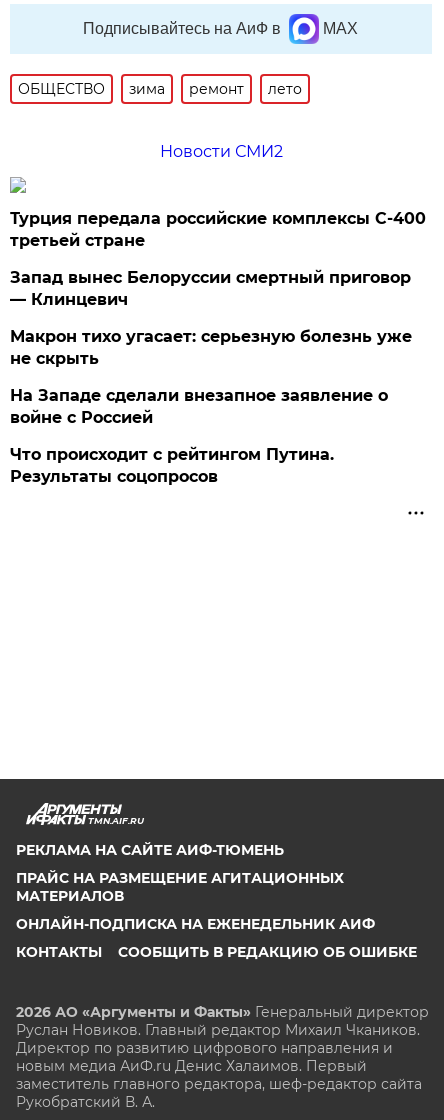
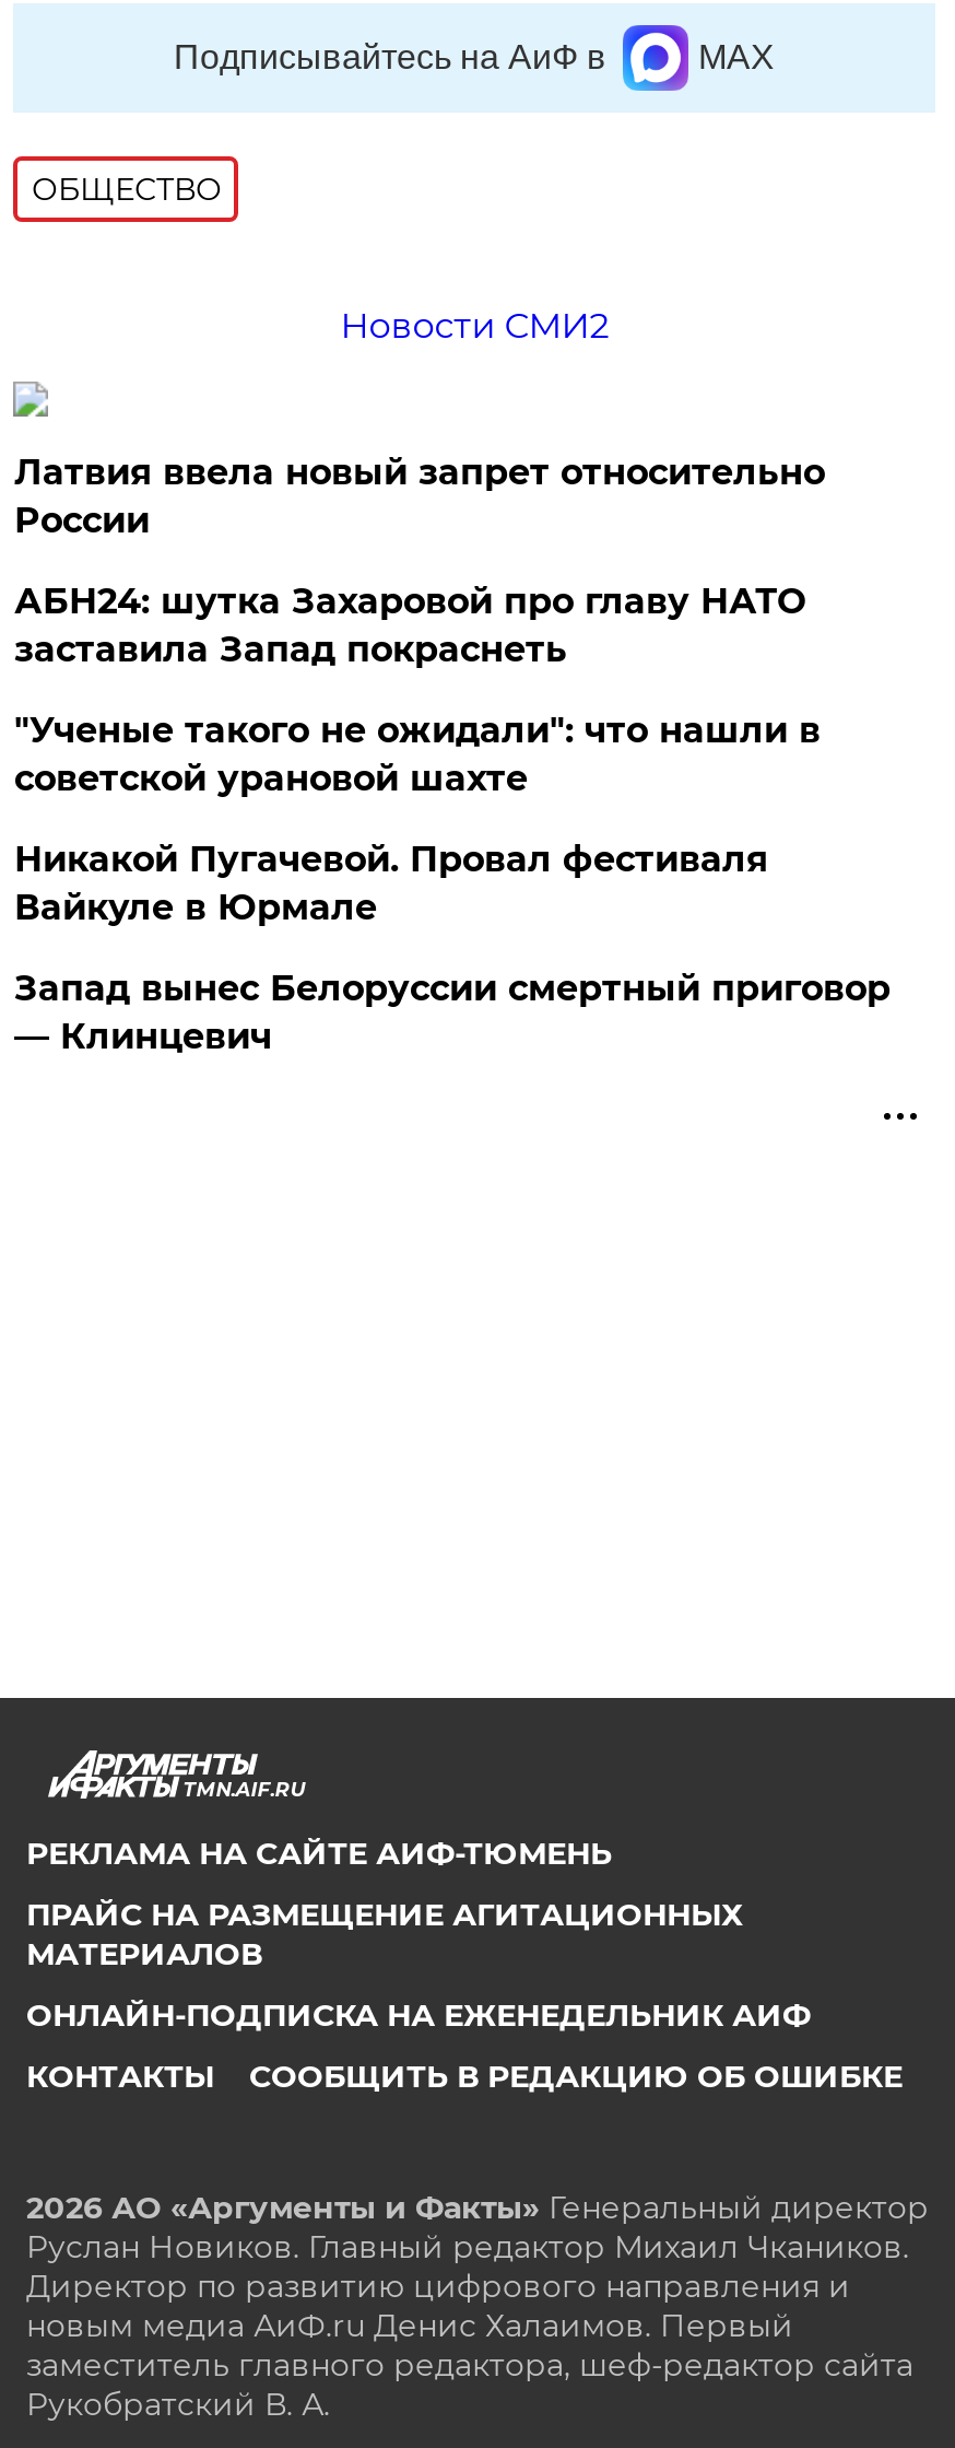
- зима
- ремонт
- лето

- Турция передала российские комплексы С-400
- третьей стране
+ Латвия ввела новый запрет относительно
+ России
+ АБН24: шутка Захаровой про главу НАТО
+ заставила Запад покраснеть
+ "Ученые такого не ожидали": что нашли в
+ советской урановой шахте
+ Никакой Пугачевой. Провал фестиваля
+ Вайкуле в Юрмале

moved down: Запад вынес Белоруссии смертный приговор | — Клинцевич

- Макрон тихо угасает: серьезную болезнь уже
- не скрыть
- На Западе сделали внезапное заявление о
- войне с Россией
- Что происходит с рейтингом Путина.
- Результаты соцопросов
